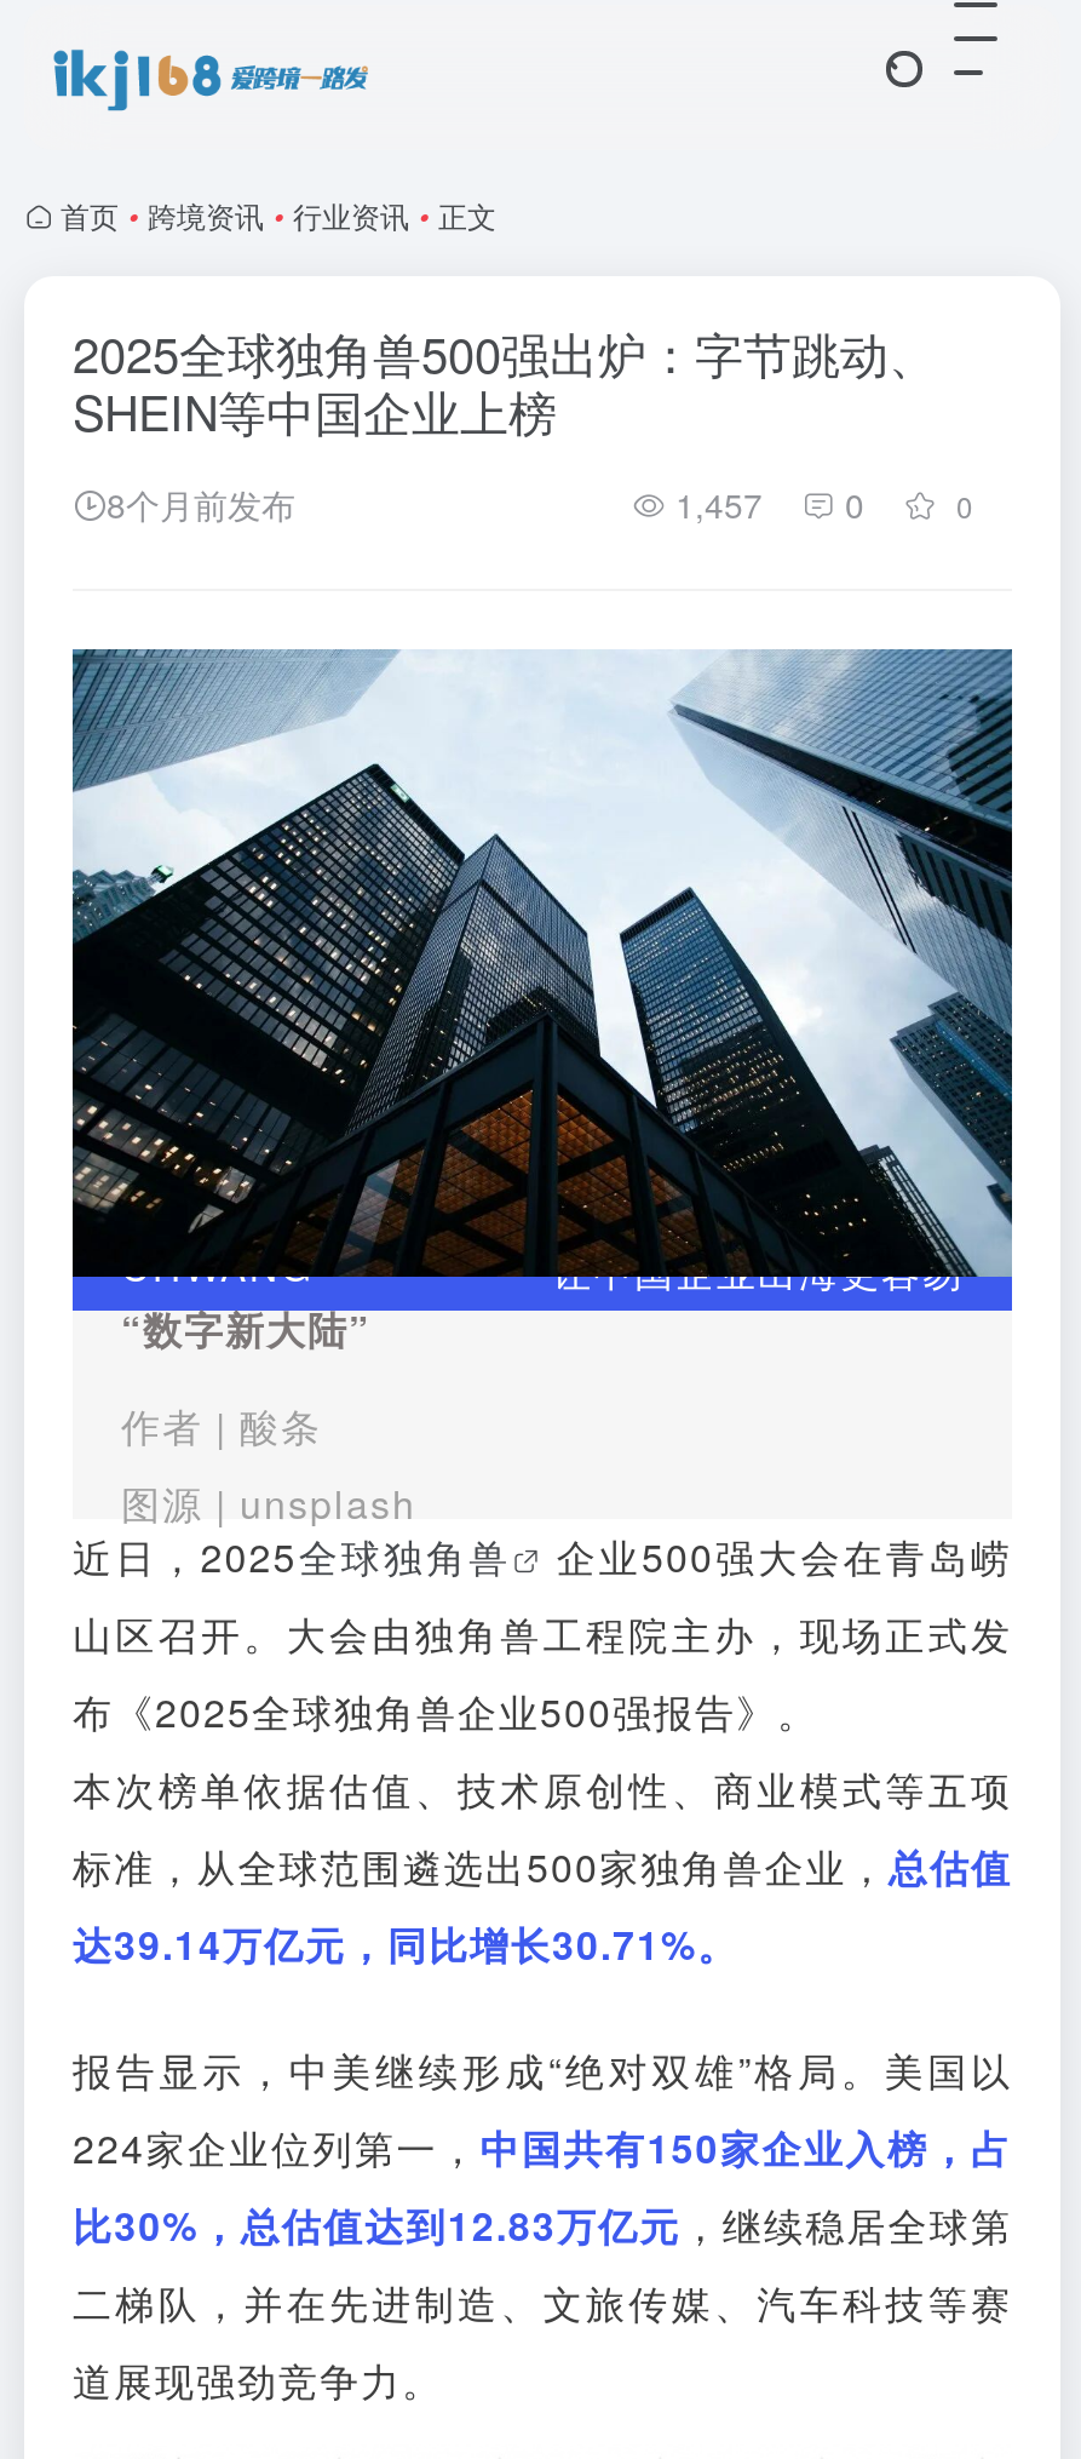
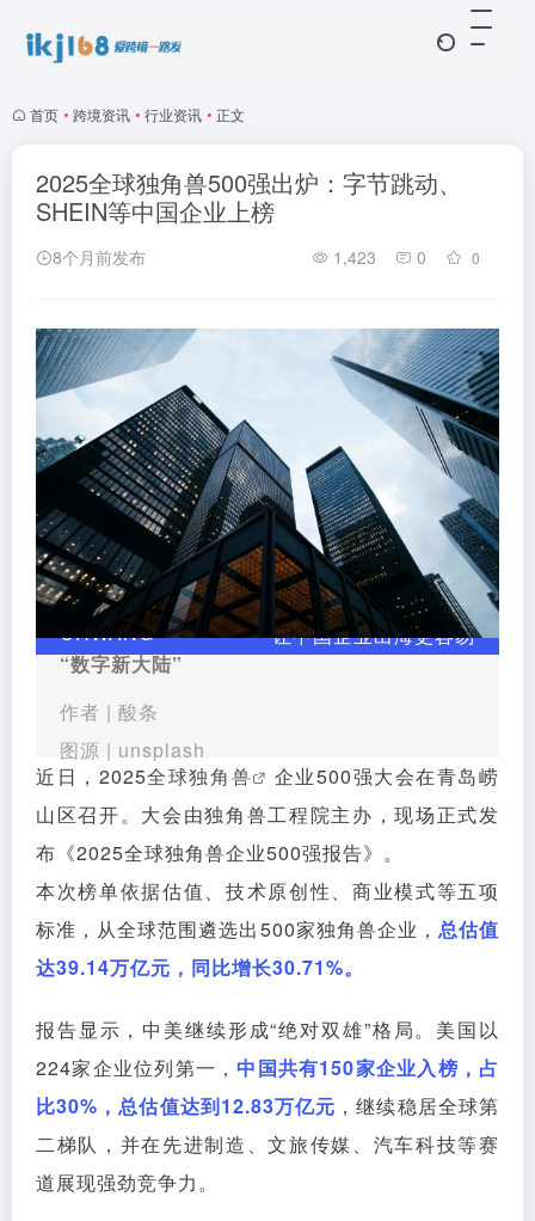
- 1,457 0
+ 1,423 0
